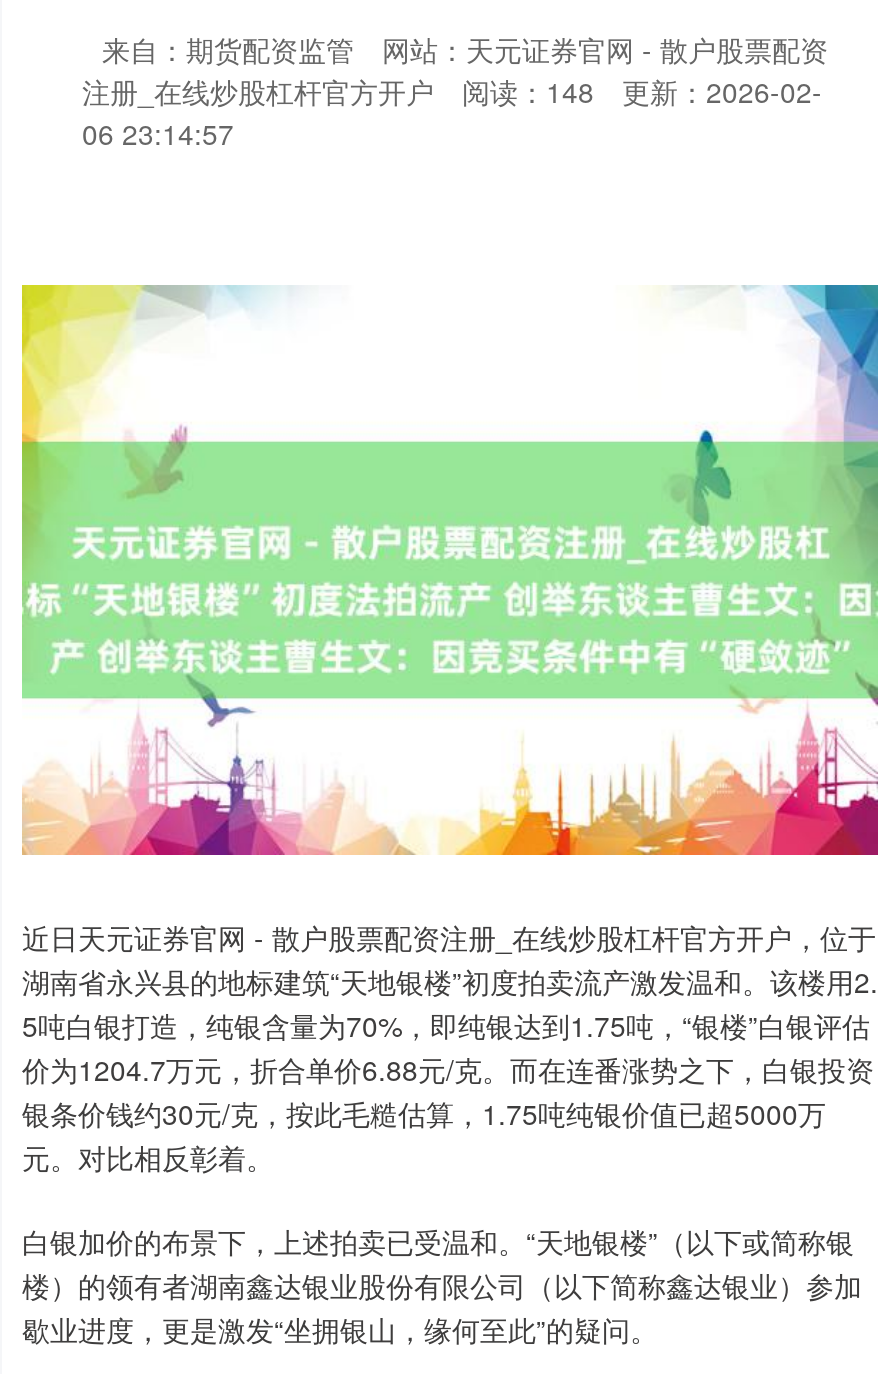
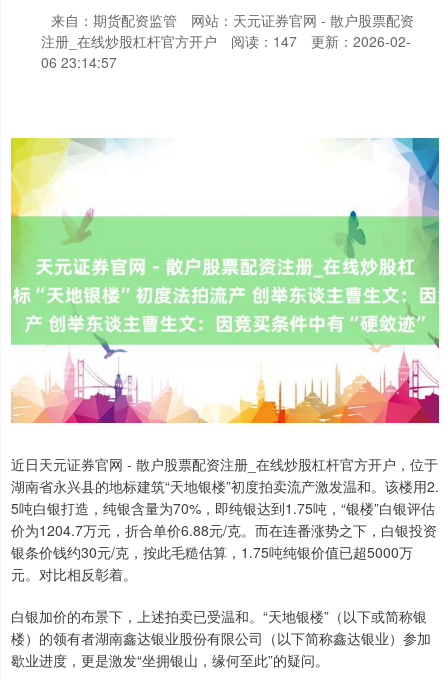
- 注册_在线炒股杠杆官方开户 阅读：148 更新：2026-02-
+ 注册_在线炒股杠杆官方开户 阅读：147 更新：2026-02-
